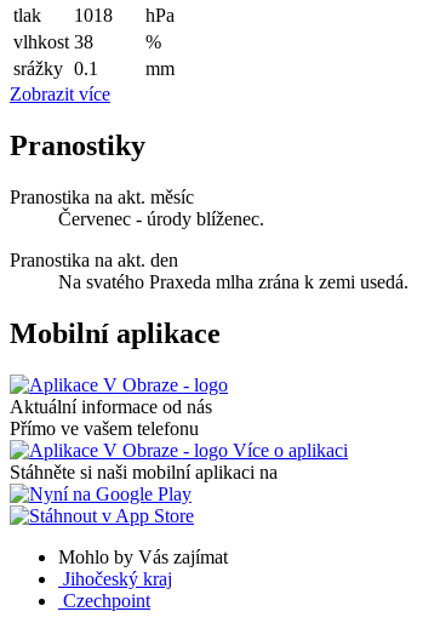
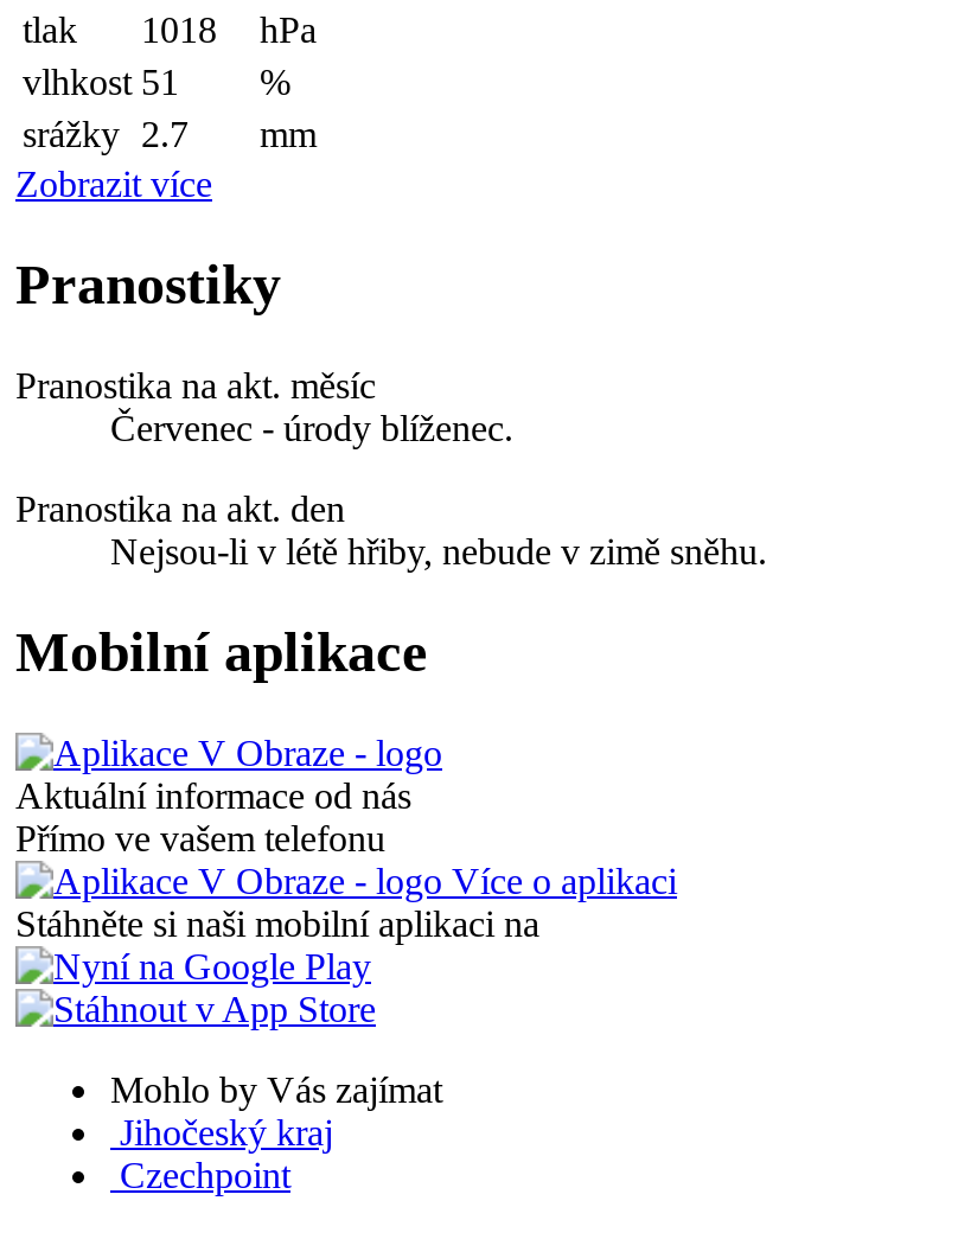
- vlhkost 38
+ vlhkost 51

- srážky 0.1
+ srážky 2.7

- Na svatého Praxeda mlha zrána k zemi usedá.
+ Nejsou-li v létě hřiby, nebude v zimě sněhu.
